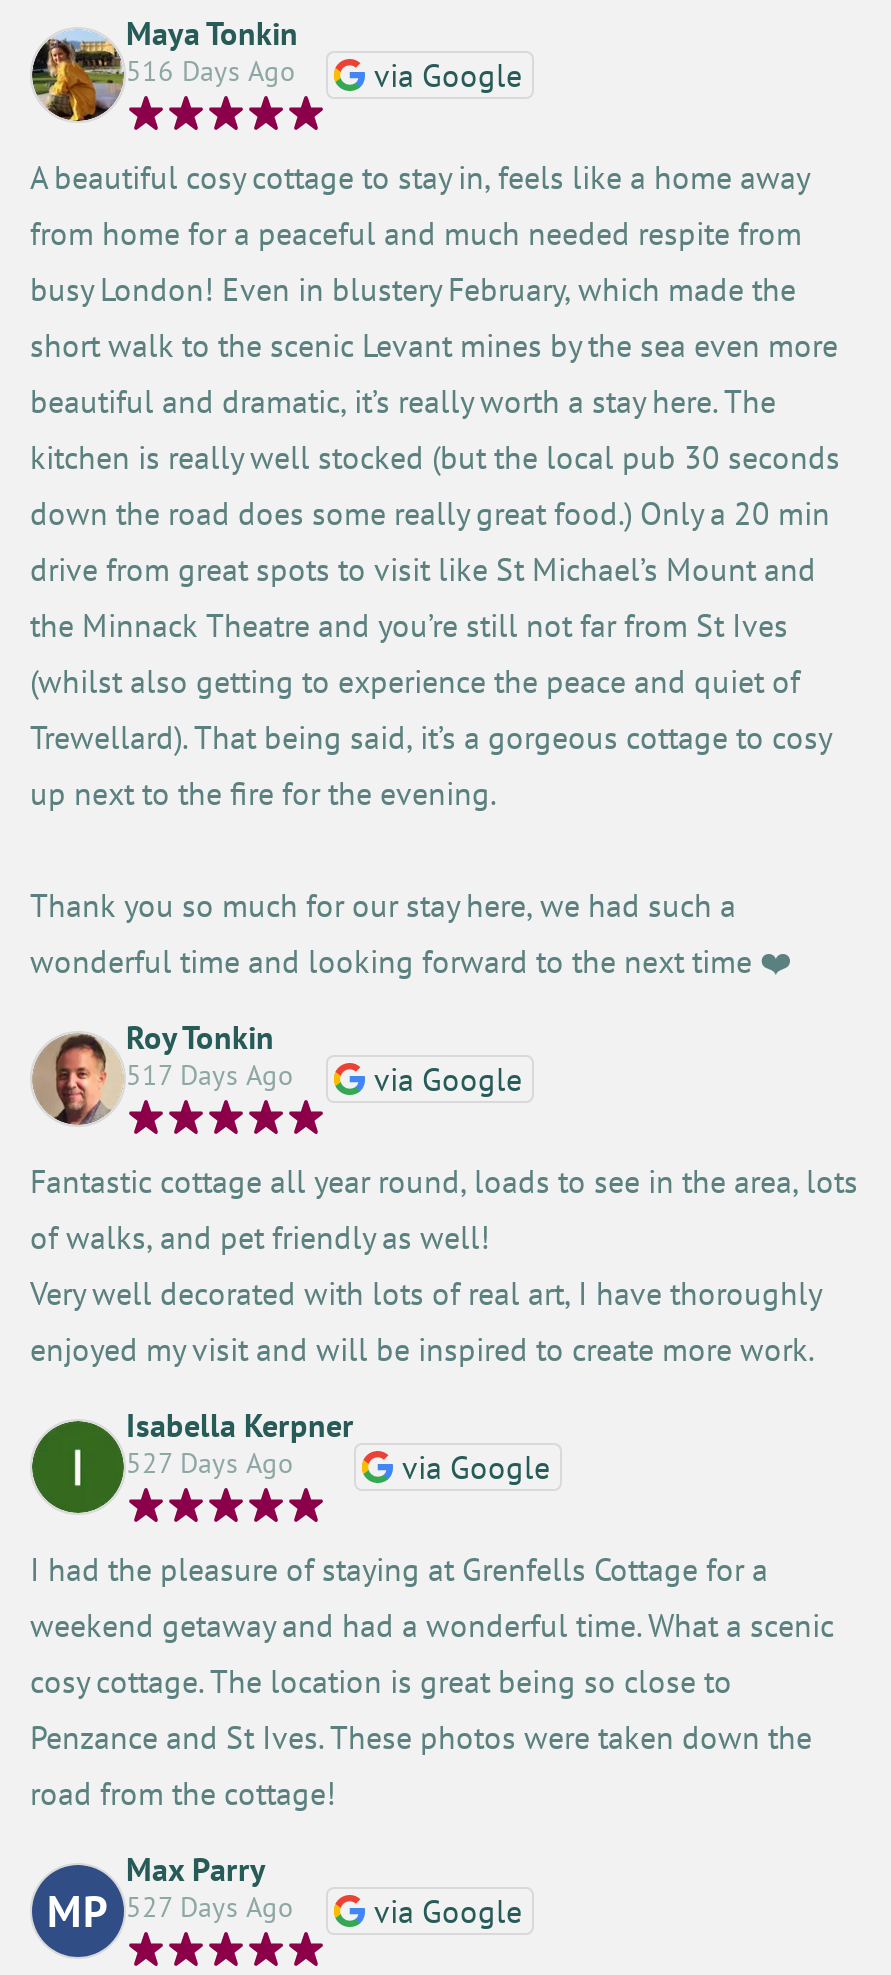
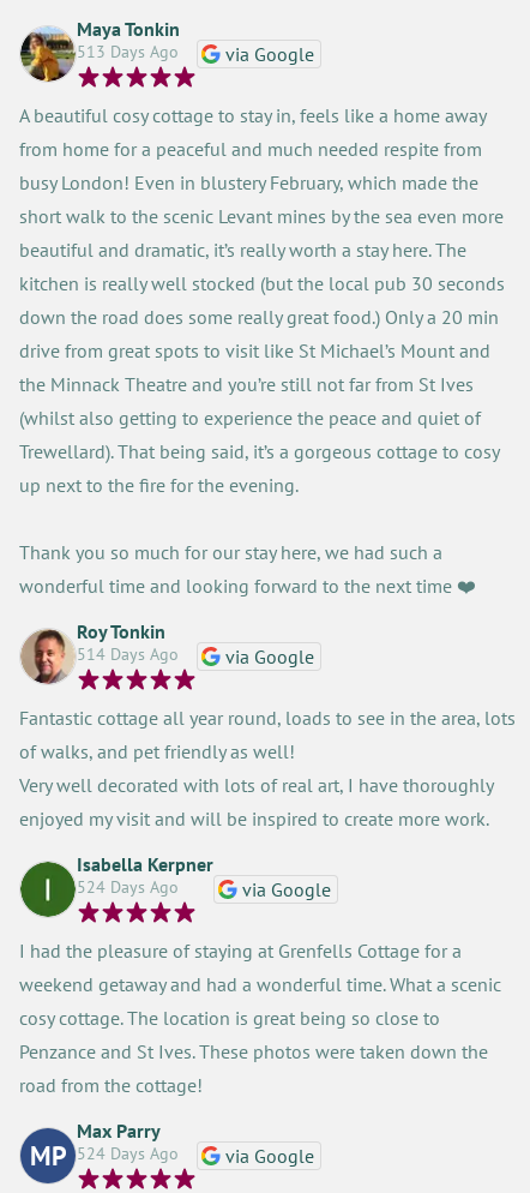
- 516 Days Ago
+ 513 Days Ago

- 517 Days Ago
+ 514 Days Ago

- 527 Days Ago
+ 524 Days Ago

- MP 527 Days Ago
+ MP 524 Days Ago
